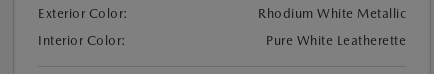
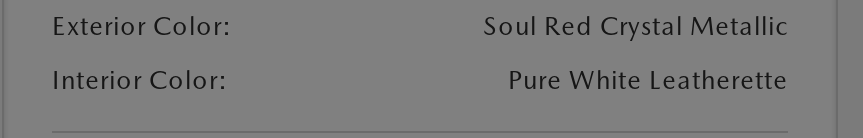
- Rhodium White Metallic
+ Soul Red Crystal Metallic
